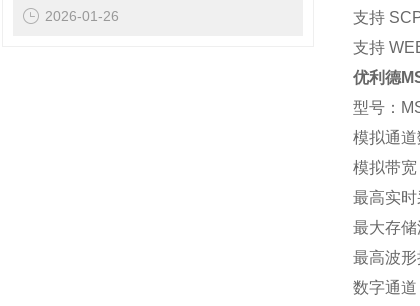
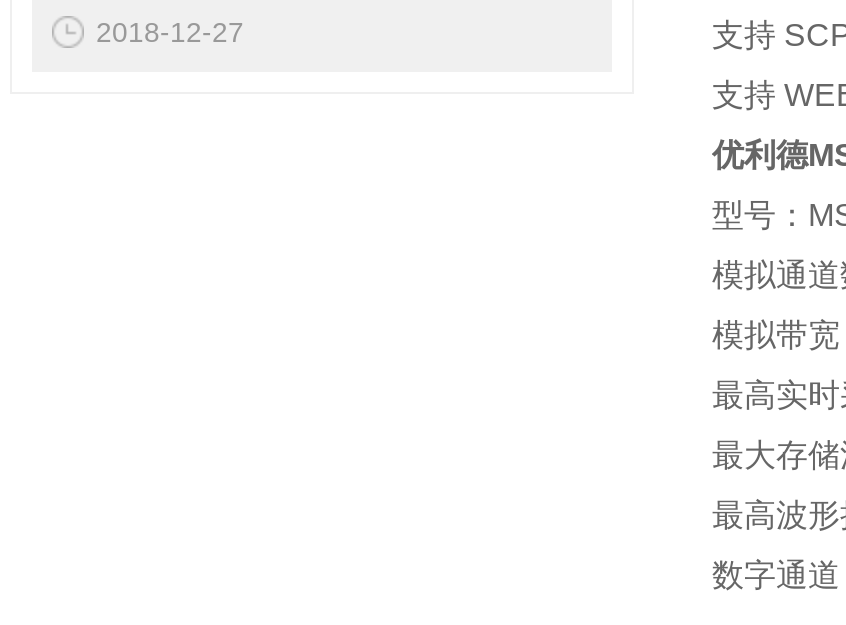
- 2026-01-26
+ 2018-12-27
